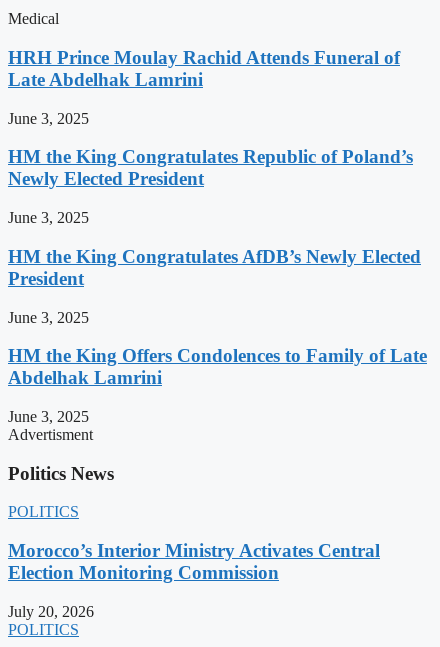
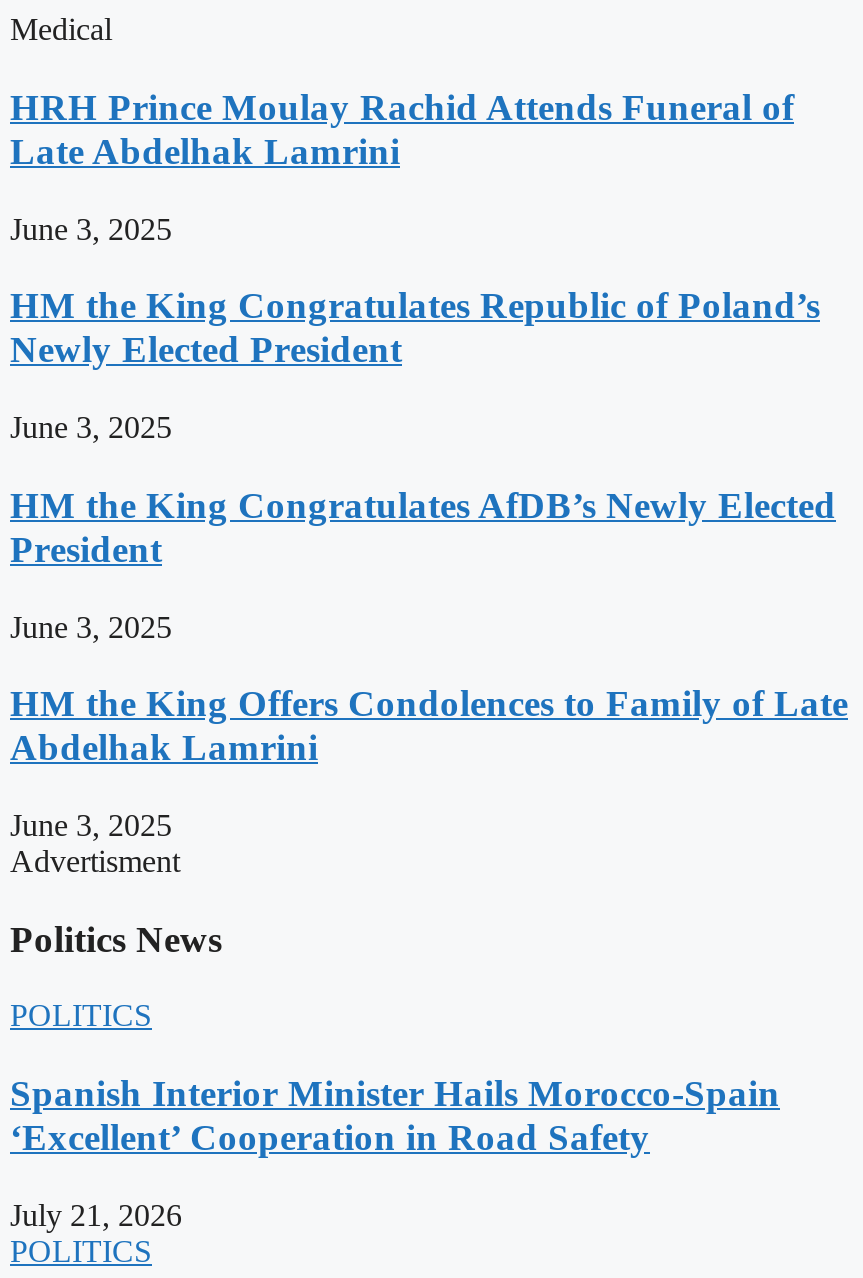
- Morocco’s Interior Ministry Activates Central
- Election Monitoring Commission
+ Spanish Interior Minister Hails Morocco-Spain
+ ‘Excellent’ Cooperation in Road Safety

- July 20, 2026
+ July 21, 2026
